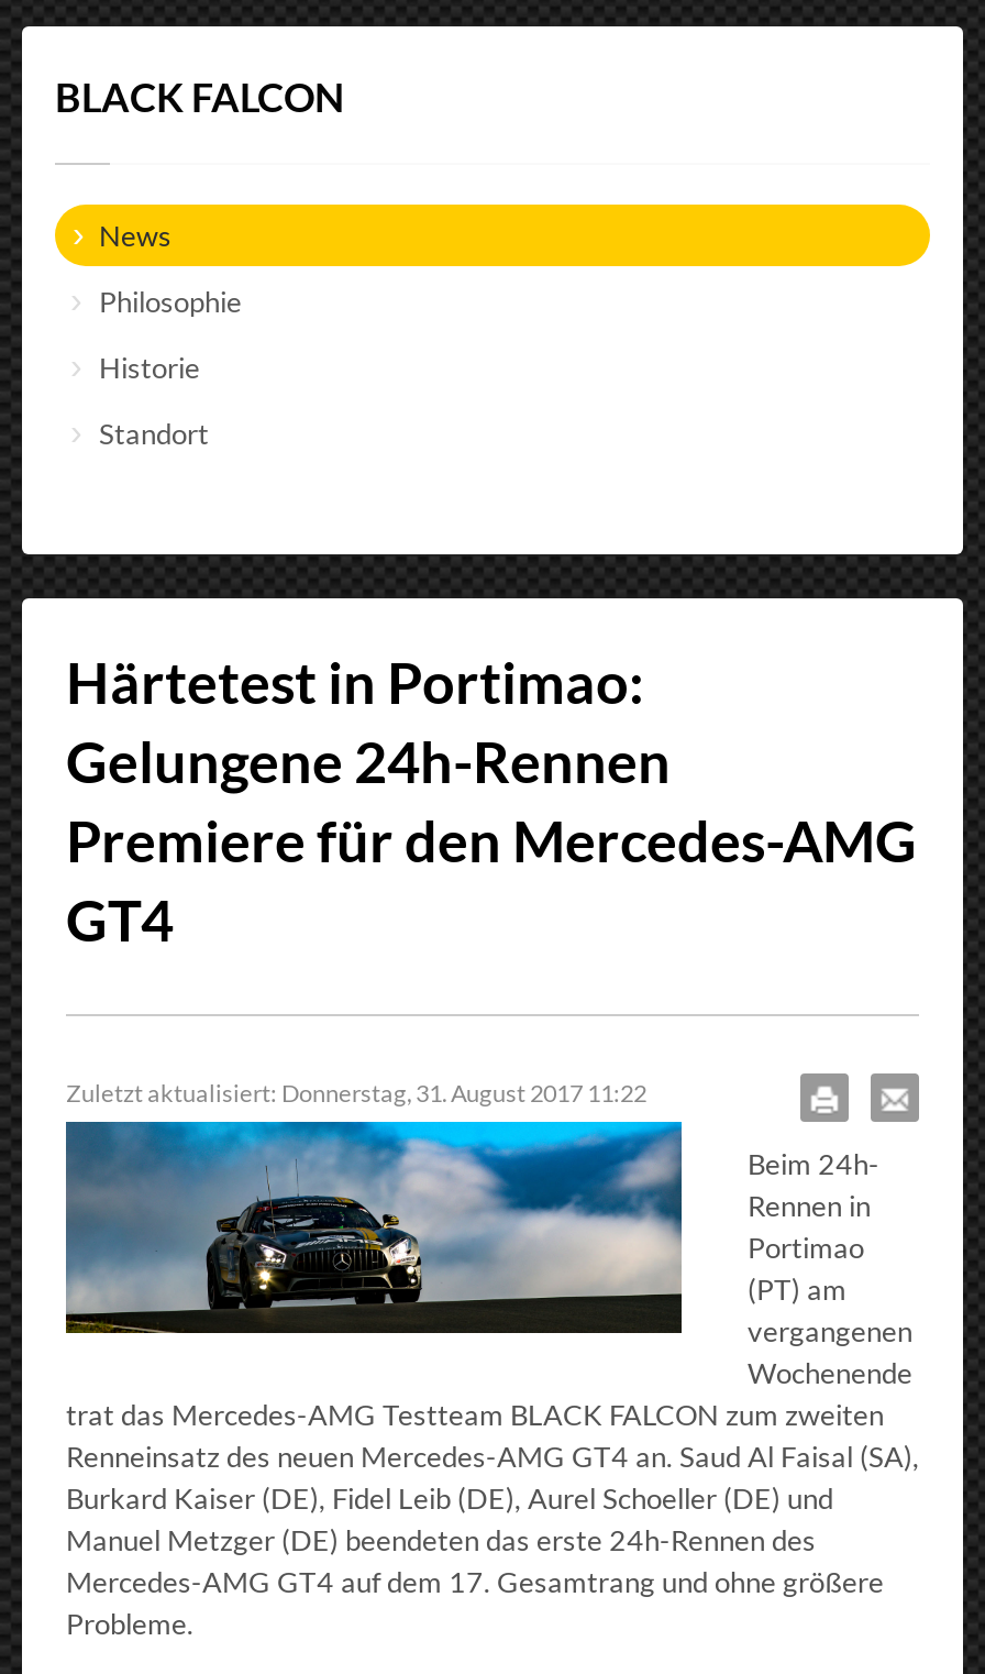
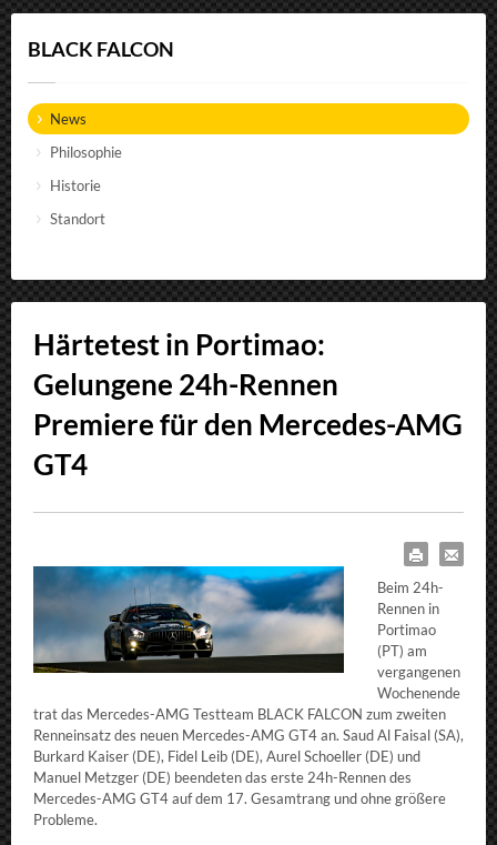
- Zuletzt aktualisiert: Donnerstag, 31. August 2017 11:22
